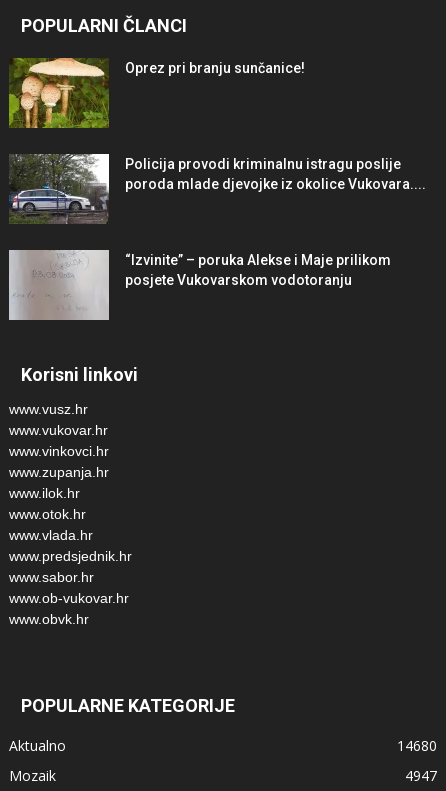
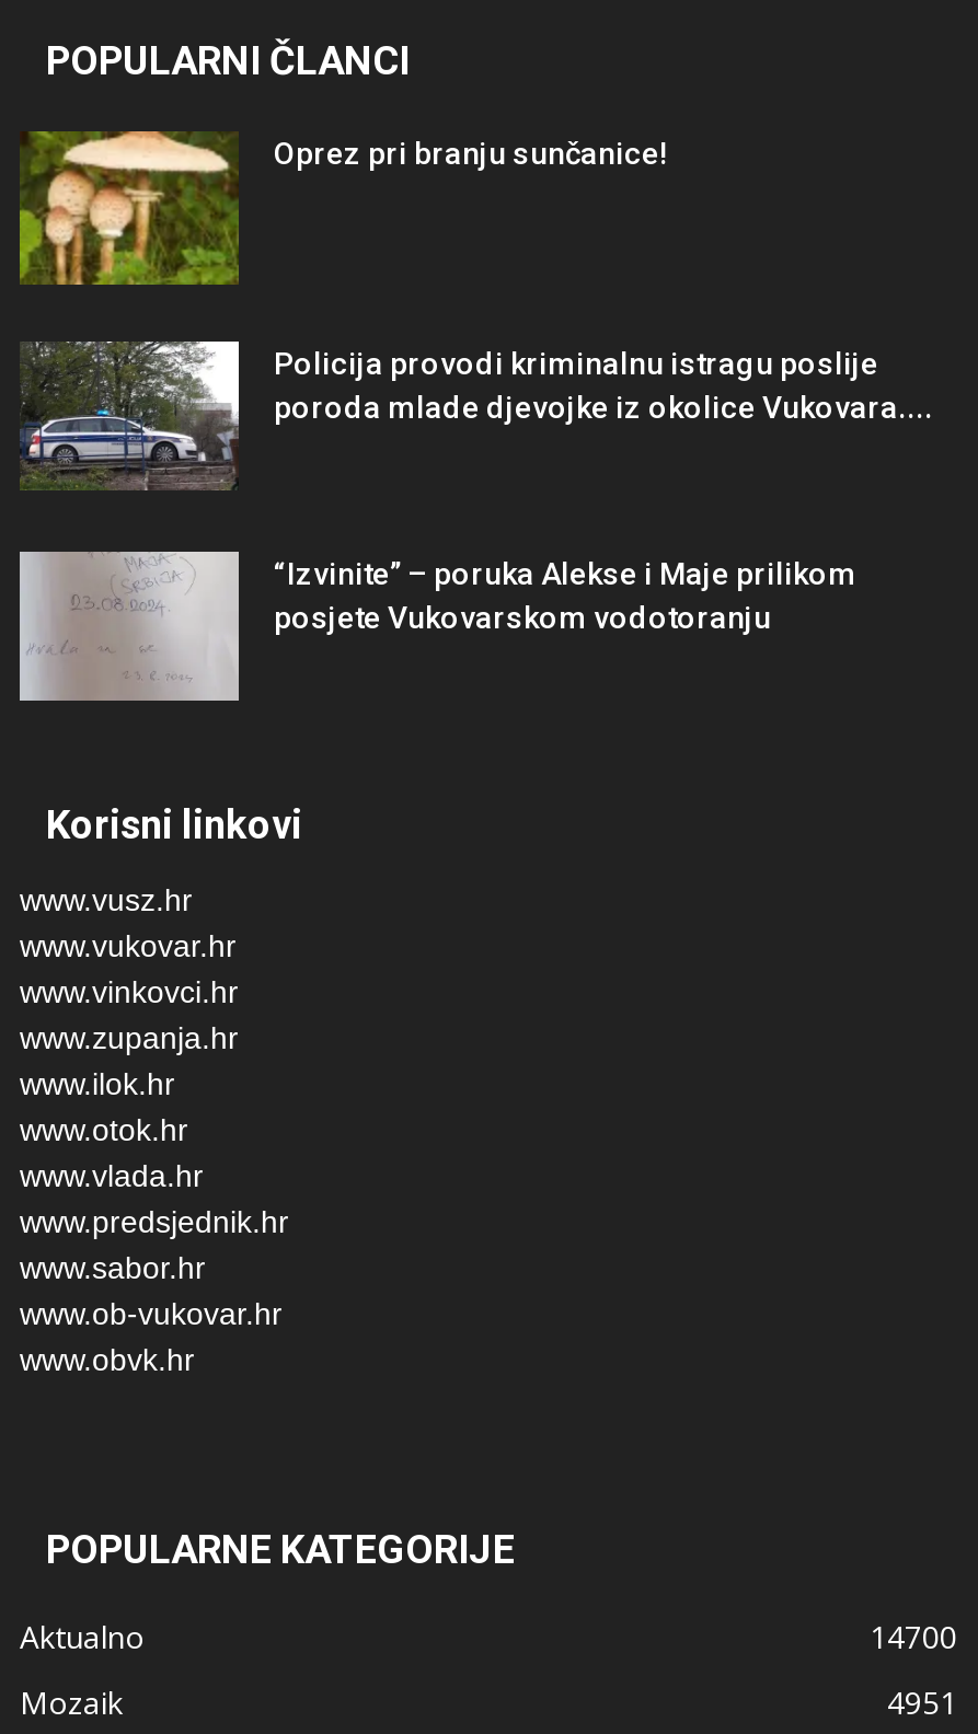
- 14680
+ 14700

- 4947
+ 4951
